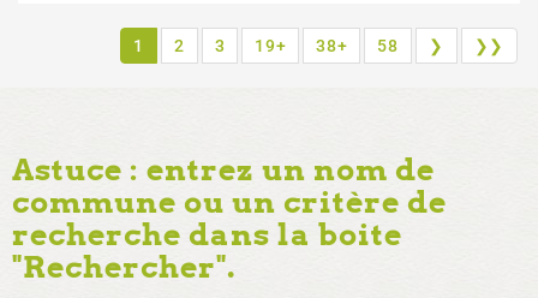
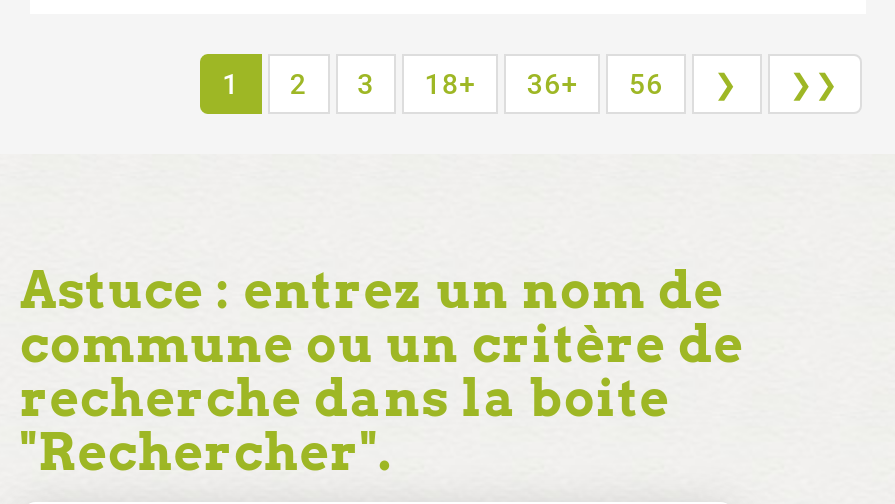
- 19+
+ 18+

- 38+
+ 36+

- 58
+ 56
